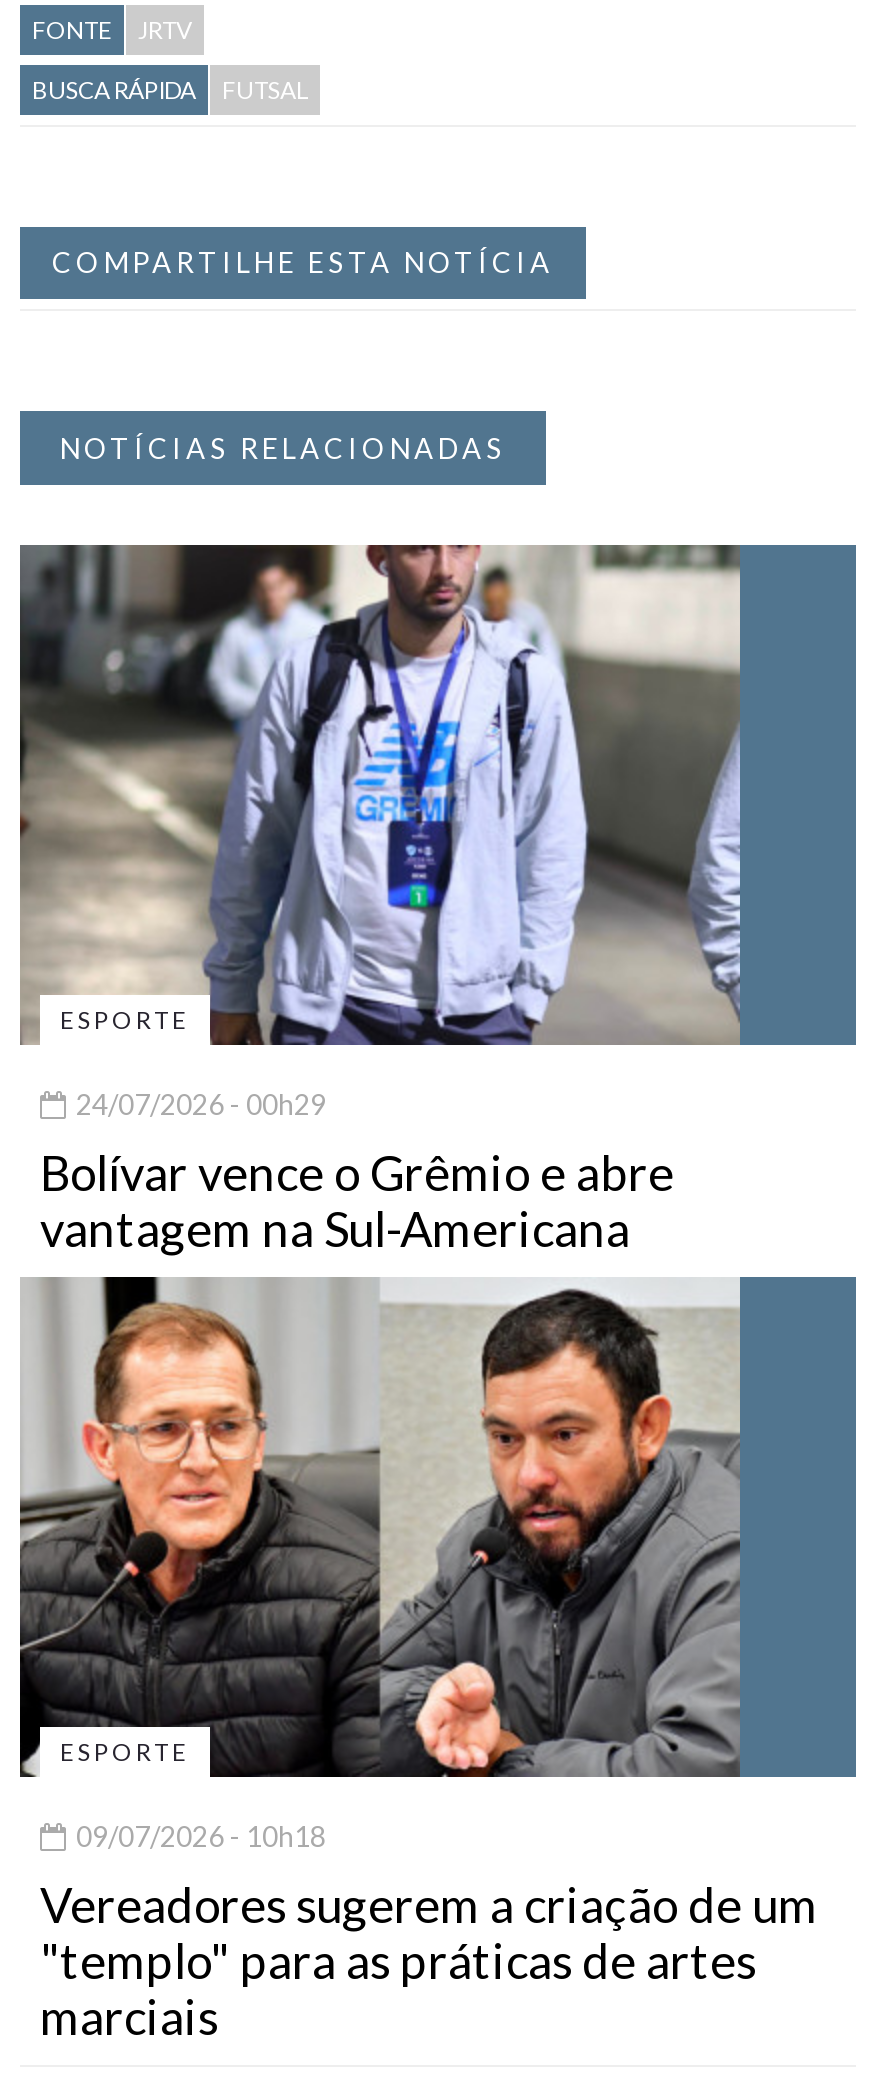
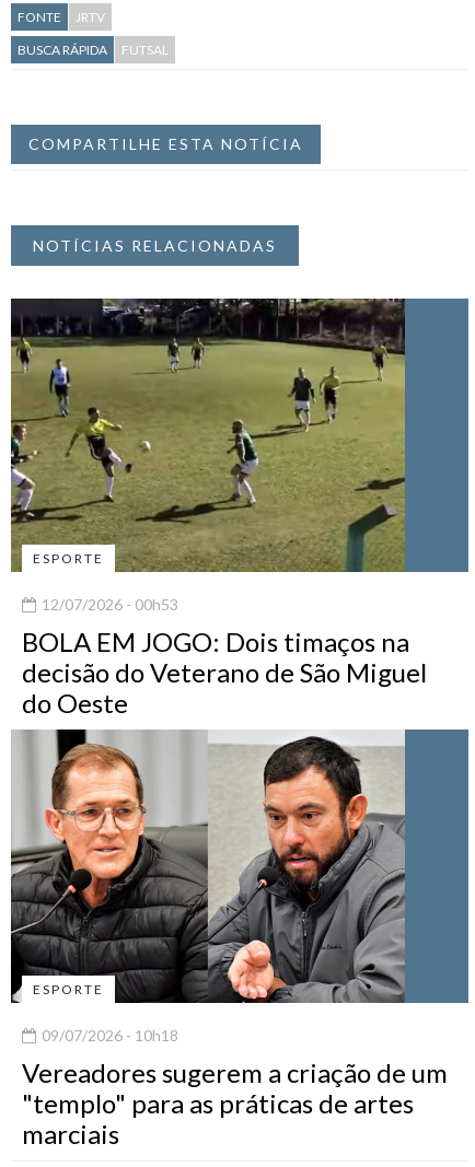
- [image]
- 24/07/2026 - 00h29
- Bolívar vence o Grêmio e abre
- vantagem na Sul-Americana
+ [image]
+ 12/07/2026 - 00h53
+ BOLA EM JOGO: Dois timaços na
+ decisão do Veterano de São Miguel
+ do Oeste
